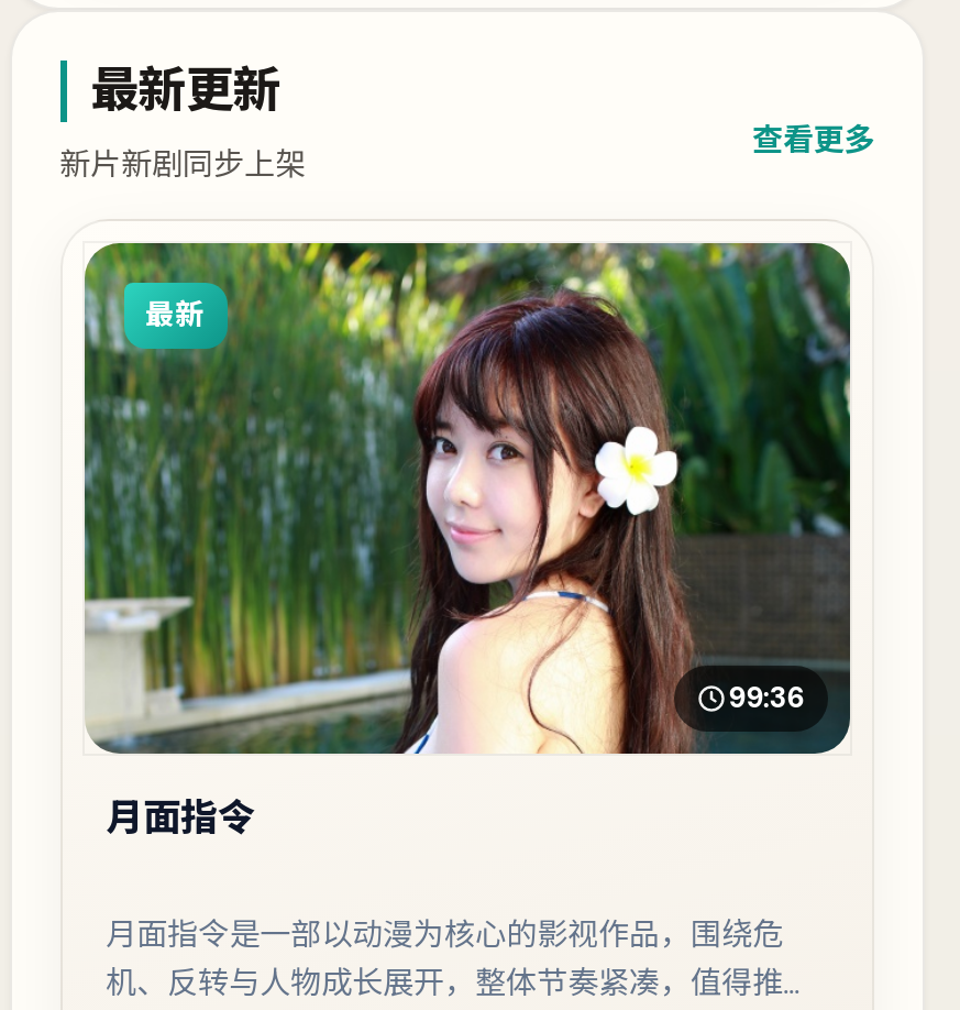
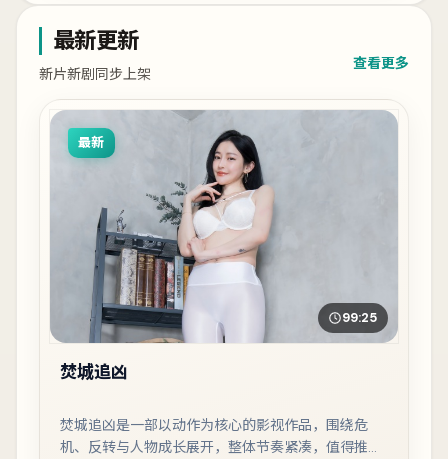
- [image]
- 99:36
+ [image]
+ 99:25

- 月面指令
+ 焚城追凶

- 月面指令是一部以动漫为核心的影视作品，围绕危
+ 焚城追凶是一部以动作为核心的影视作品，围绕危
